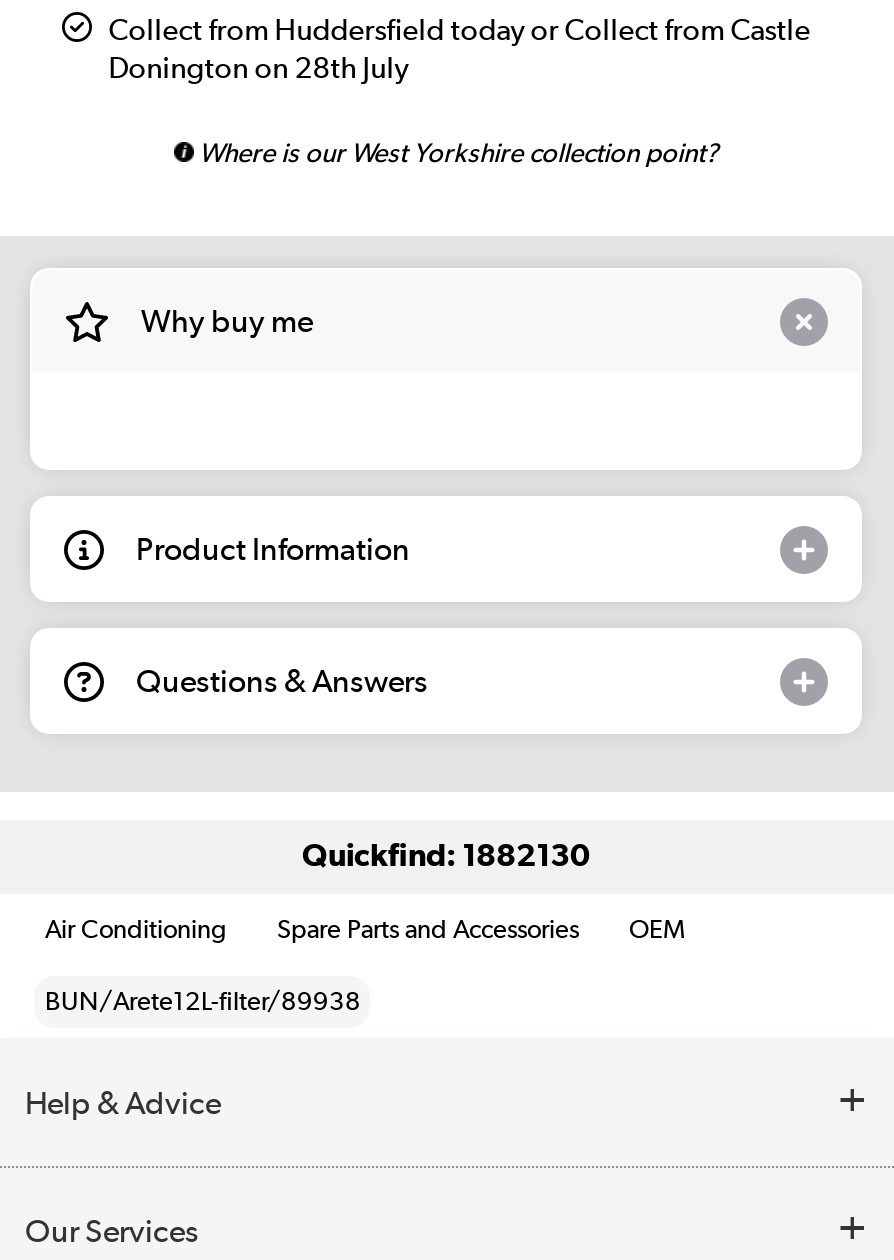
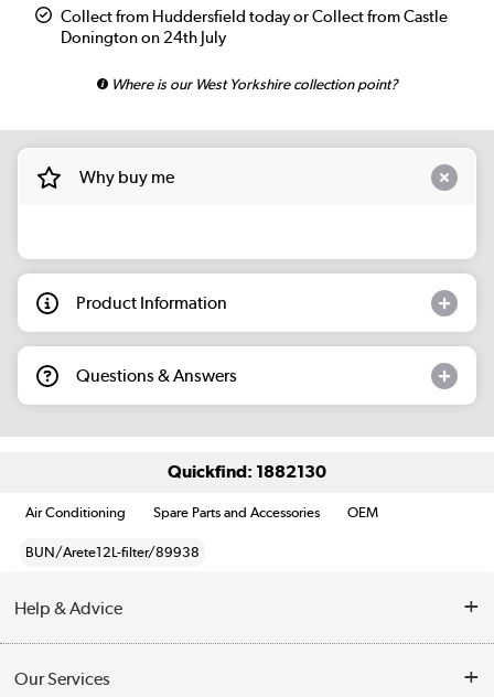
- Donington on 28th July
+ Donington on 24th July
